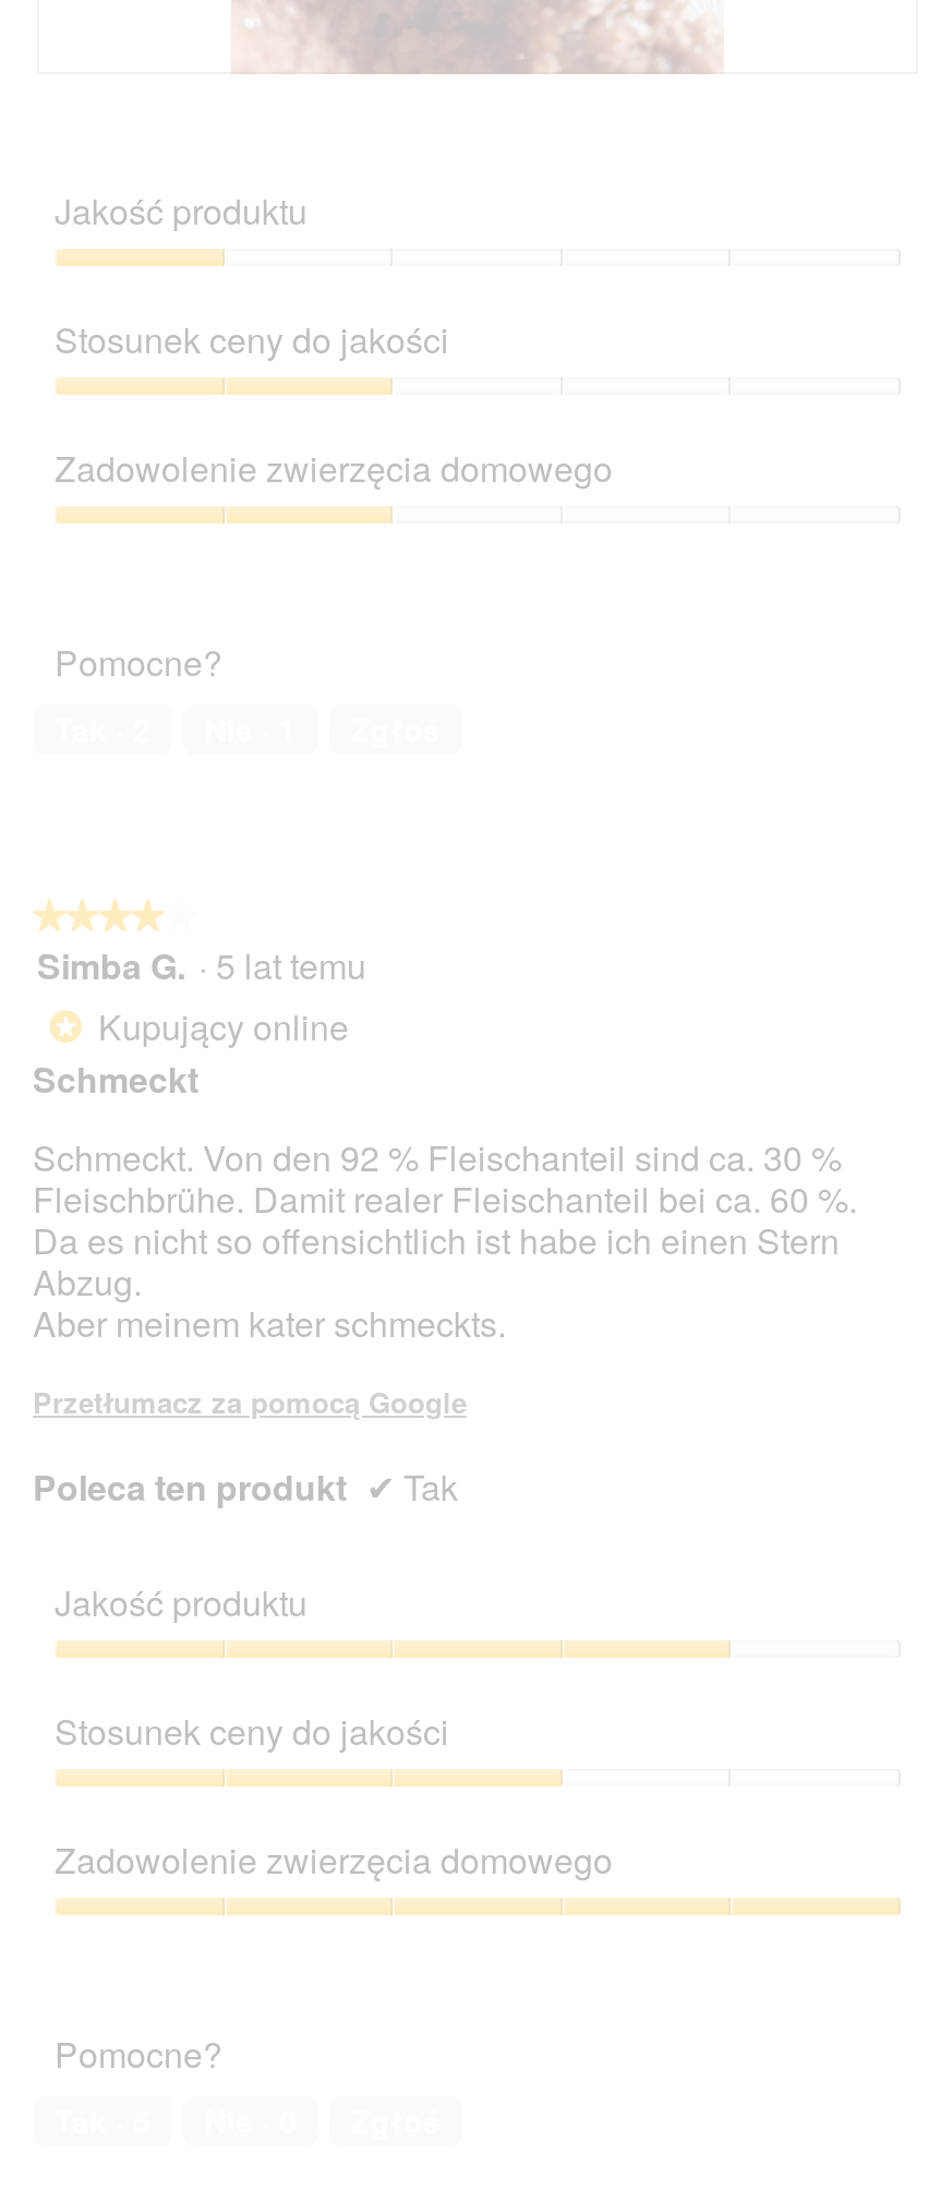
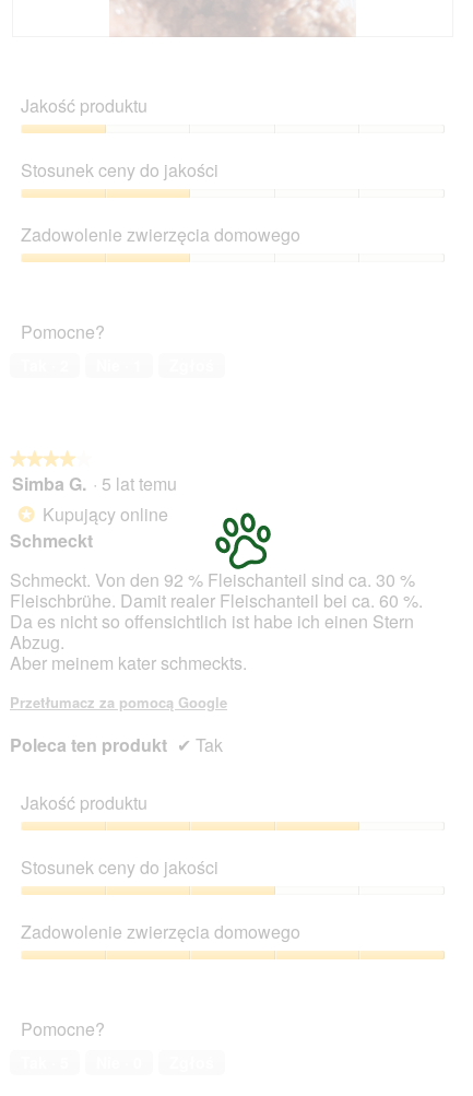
+ [image]
